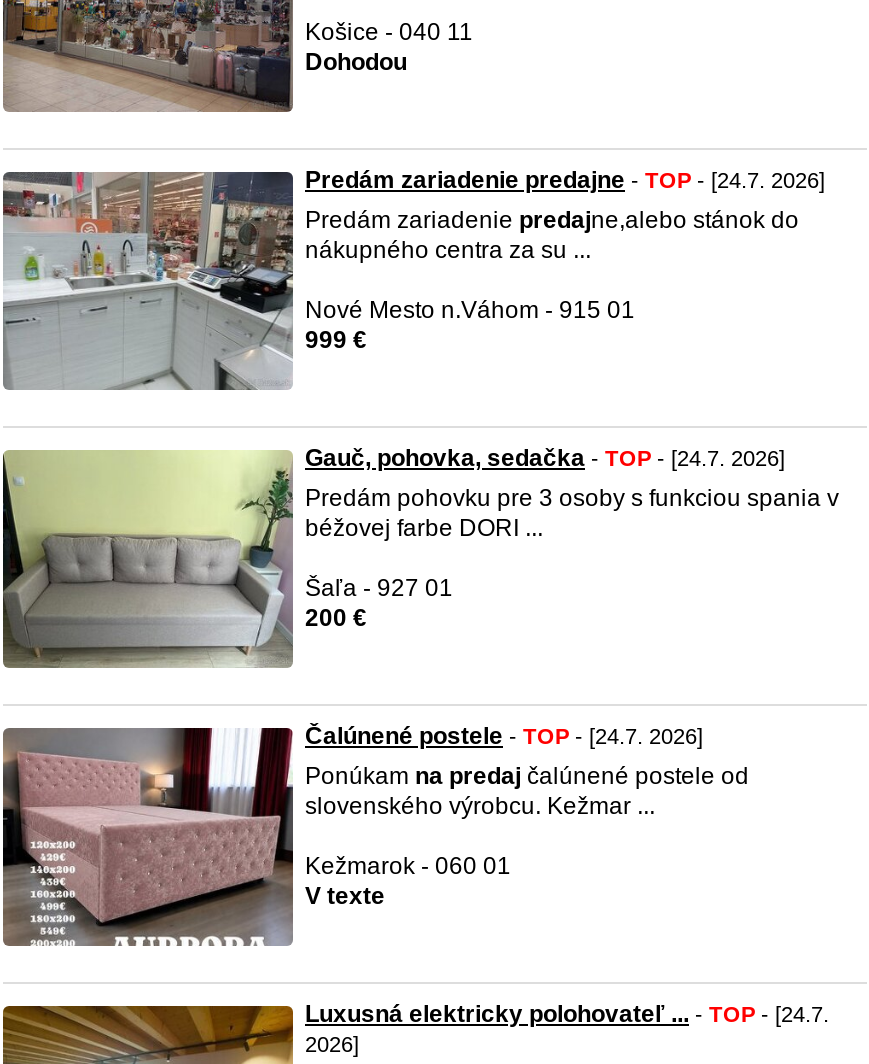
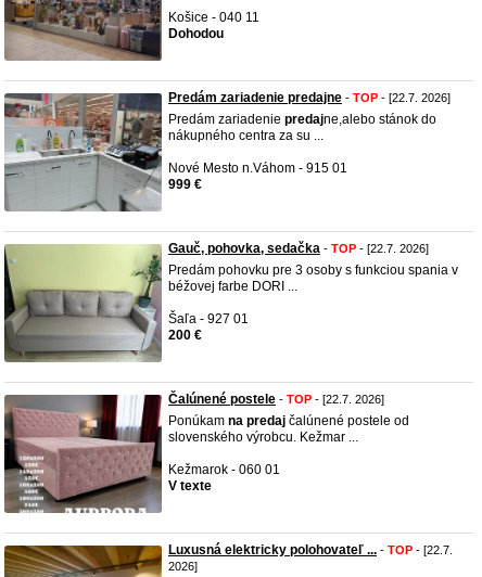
- Predám zariadenie predajne - TOP - [24.7. 2026]
+ Predám zariadenie predajne - TOP - [22.7. 2026]

- Gauč, pohovka, sedačka - TOP - [24.7. 2026]
+ Gauč, pohovka, sedačka - TOP - [22.7. 2026]

- Čalúnené postele - TOP - [24.7. 2026]
+ Čalúnené postele - TOP - [22.7. 2026]

- Luxusná elektricky polohovateľ ... - TOP - [24.7.
+ Luxusná elektricky polohovateľ ... - TOP - [22.7.
